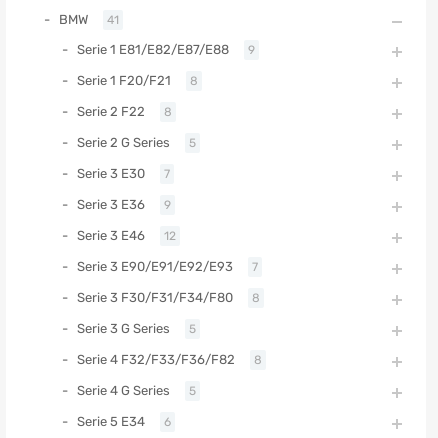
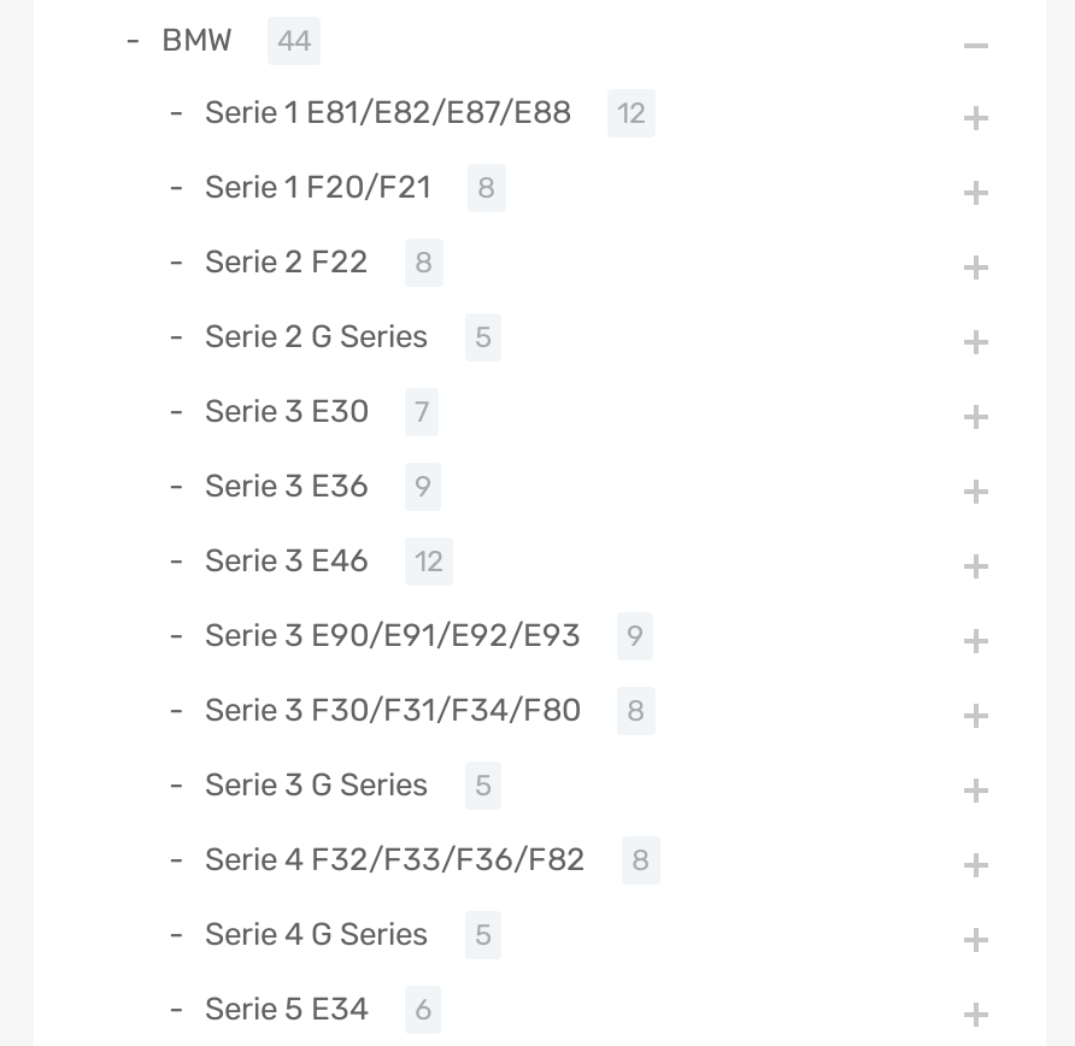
- BMW 41
+ BMW 44

- Serie 1 E81/E82/E87/E88 9
+ Serie 1 E81/E82/E87/E88 12

- Serie 3 E90/E91/E92/E93 7
+ Serie 3 E90/E91/E92/E93 9
